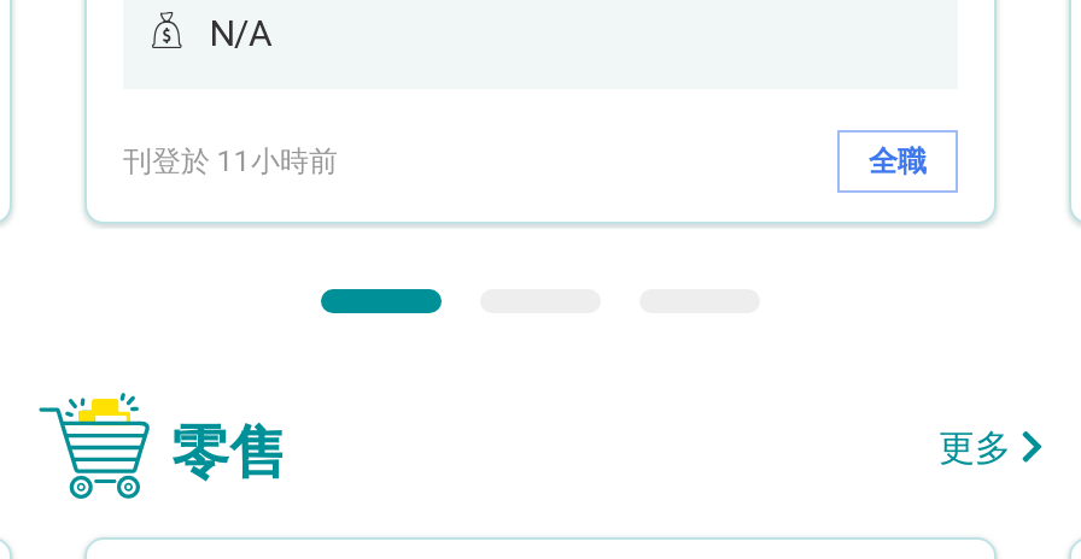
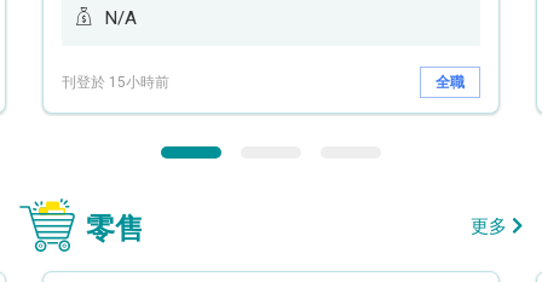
- 刊登於 11小時前
+ 刊登於 15小時前
